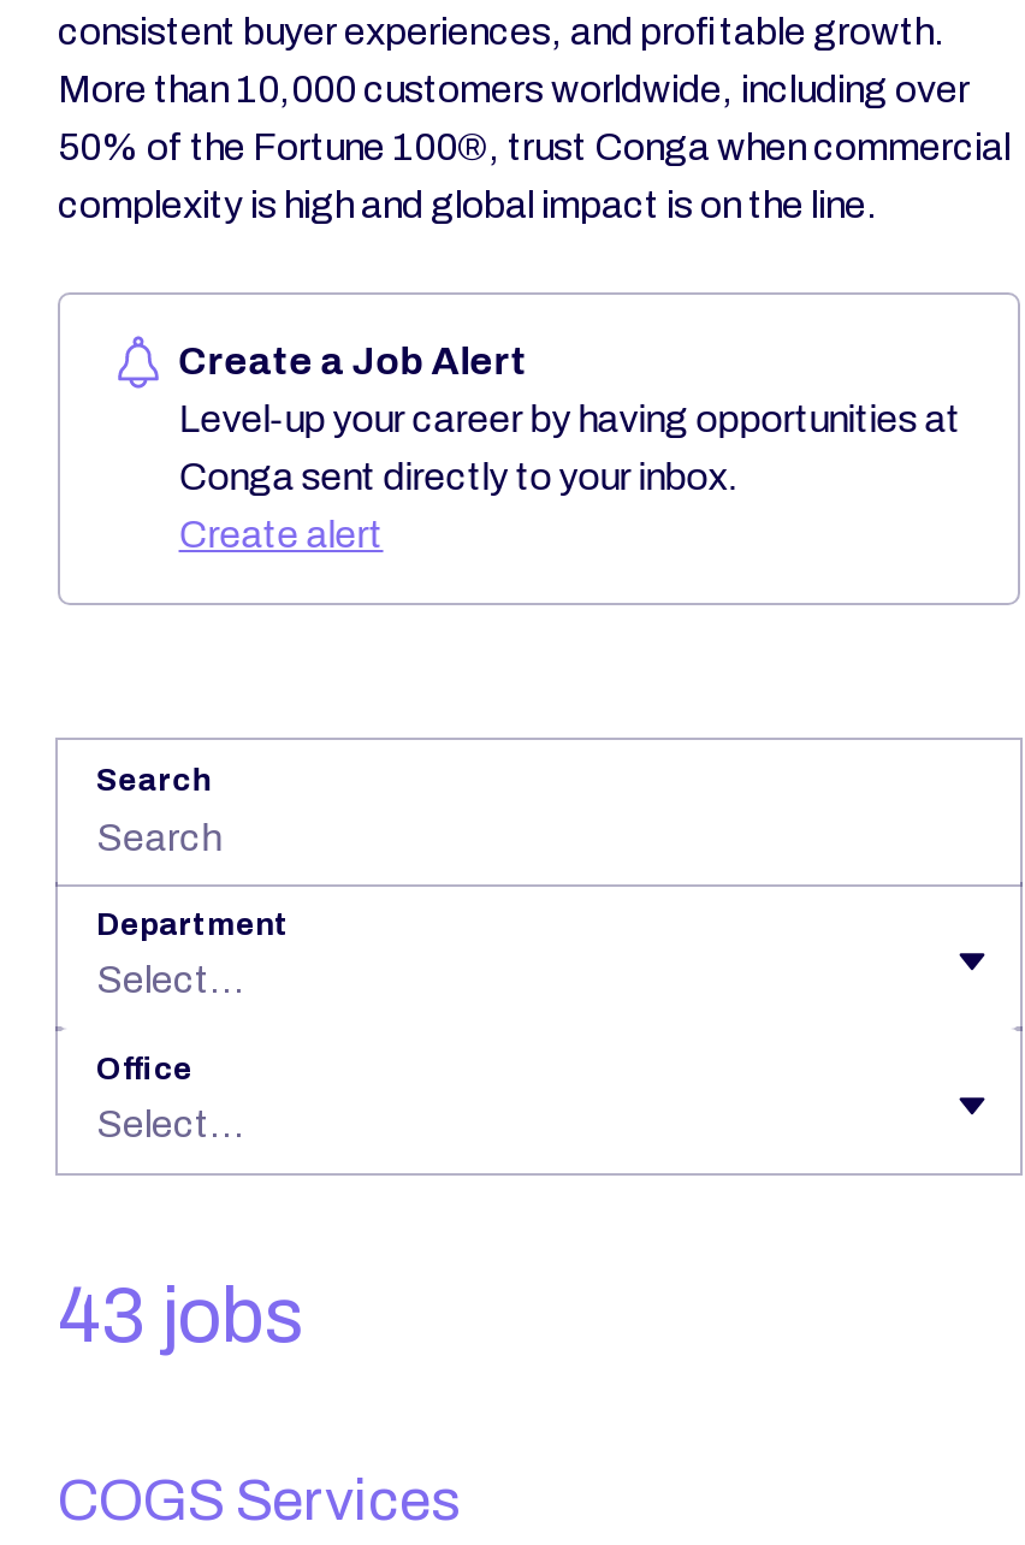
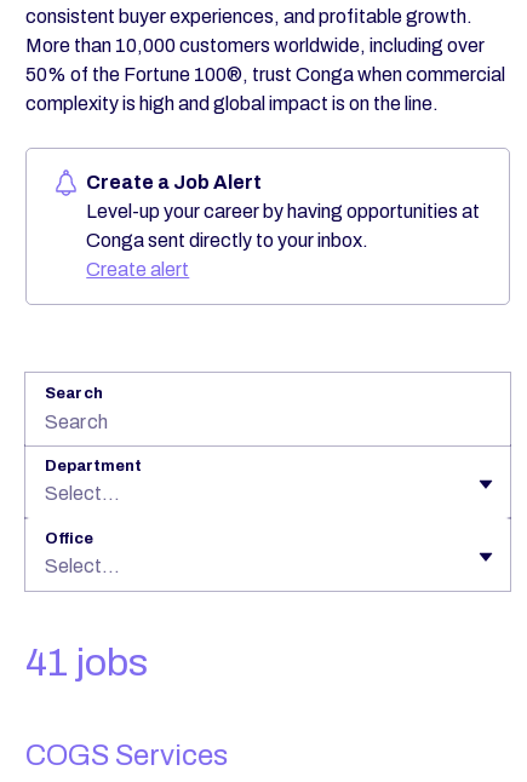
- 43 jobs
+ 41 jobs
